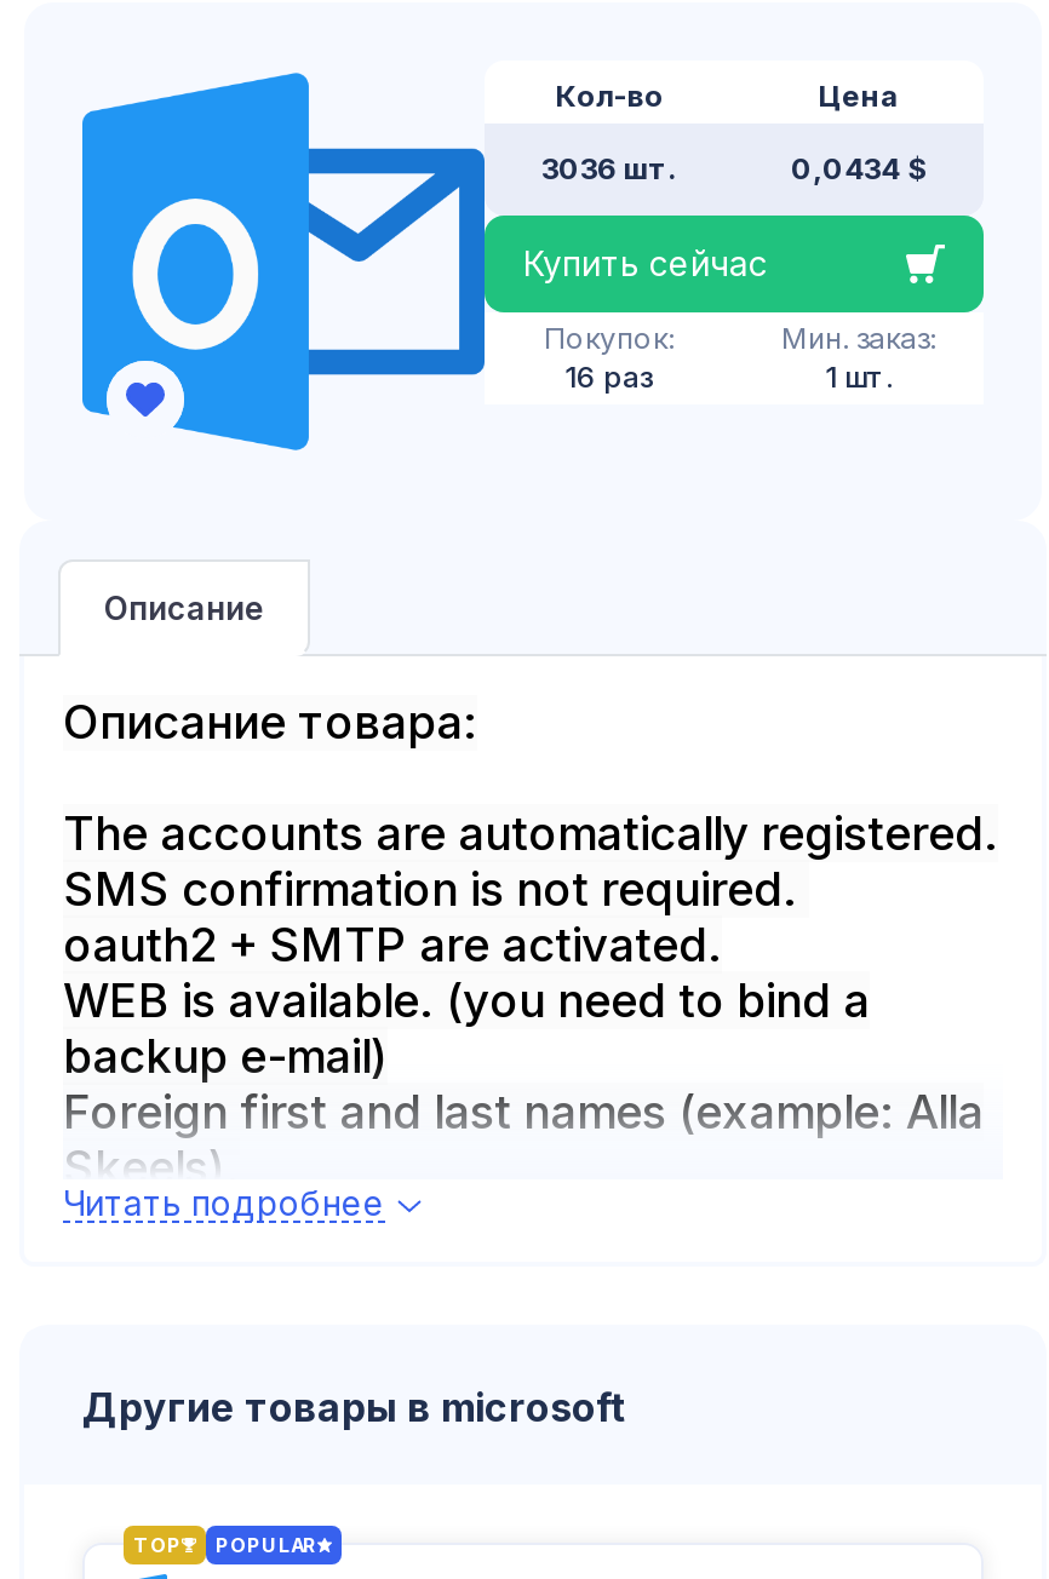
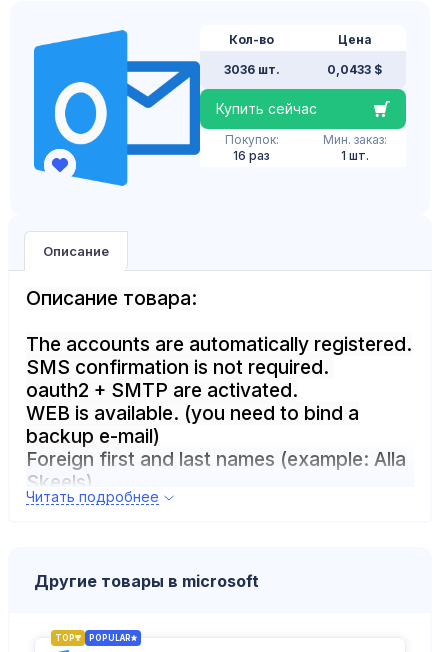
- 0,0434 $
+ 0,0433 $
